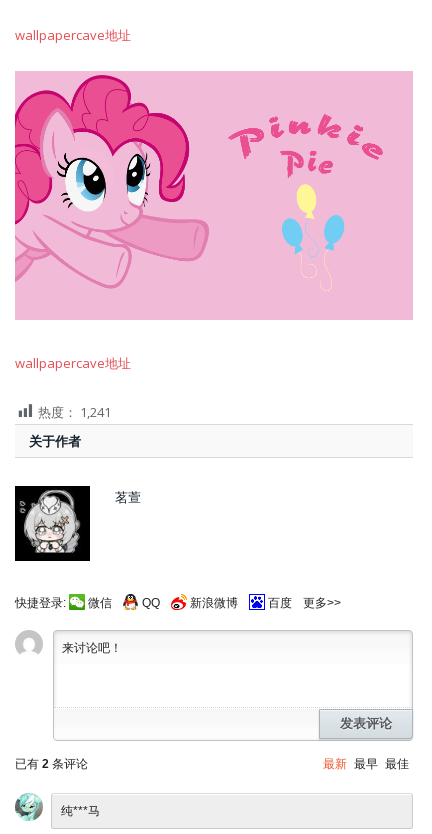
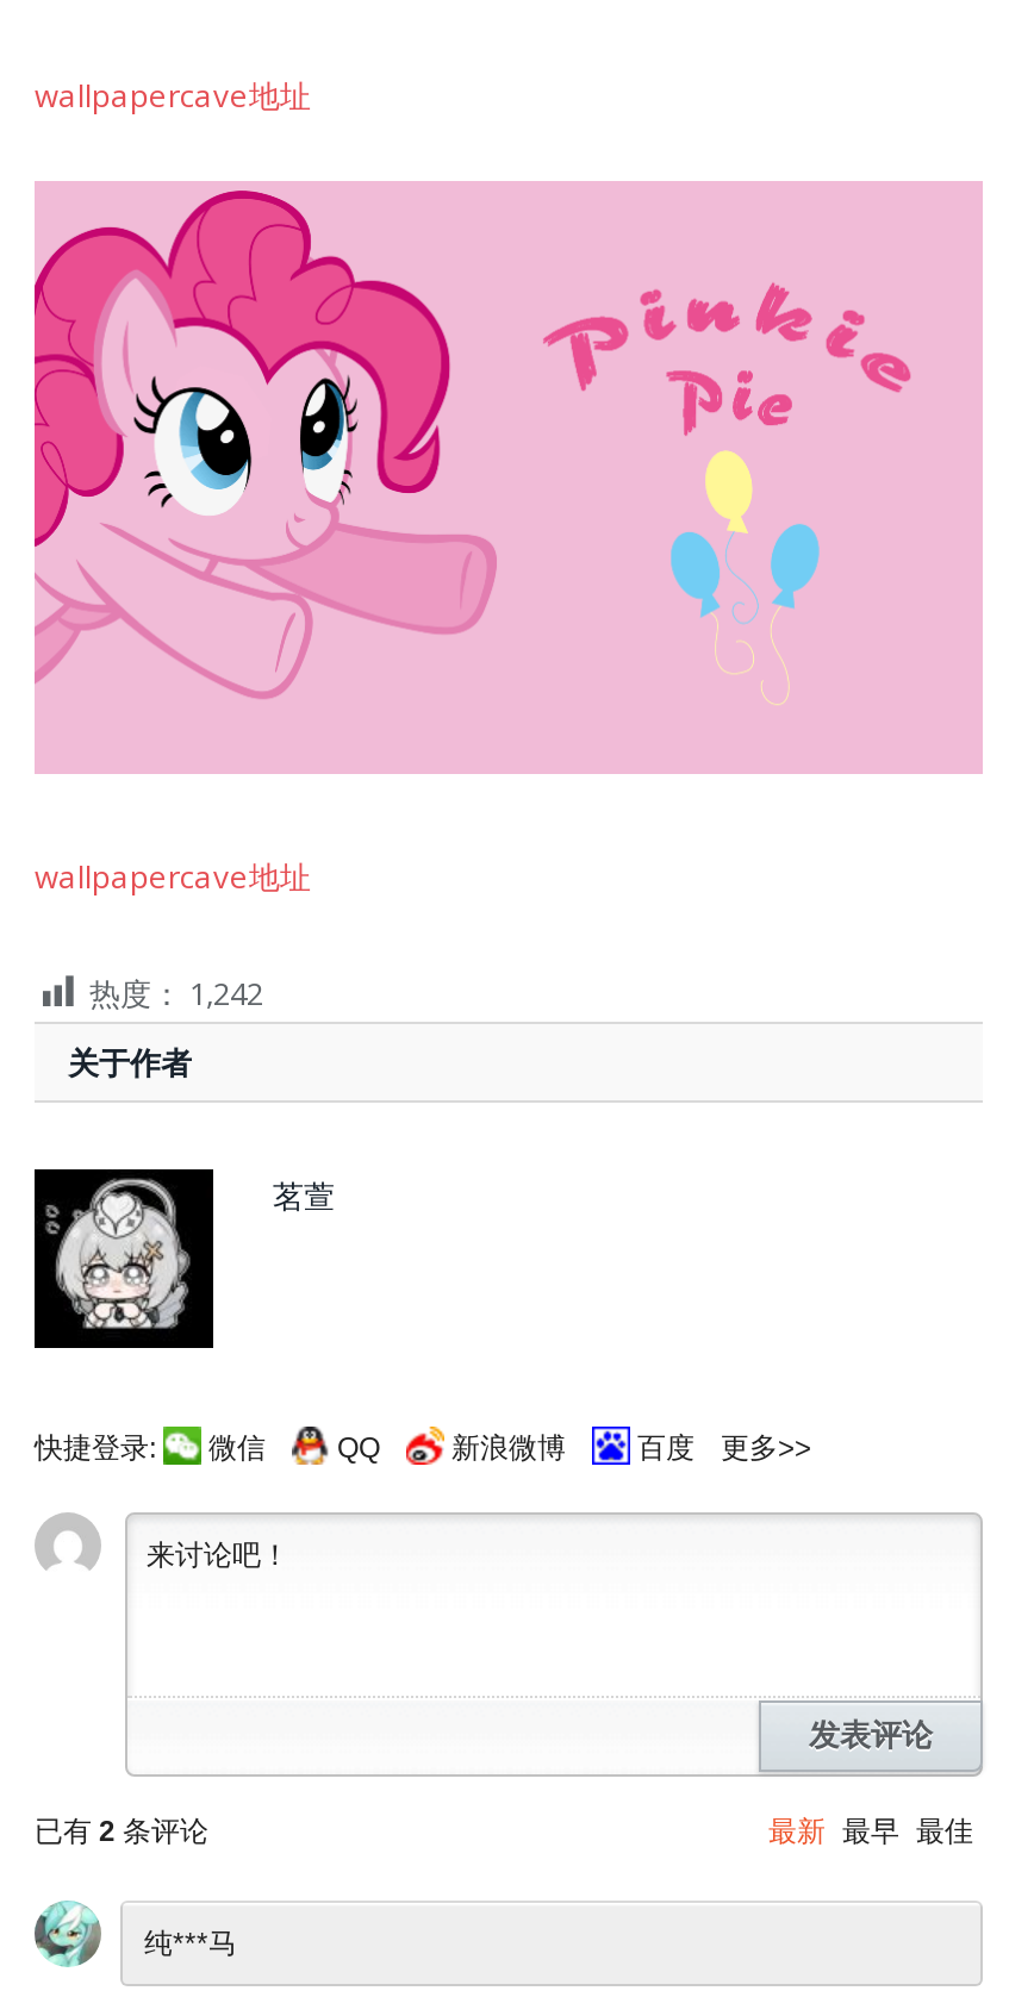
- 热度： 1,241
+ 热度： 1,242
